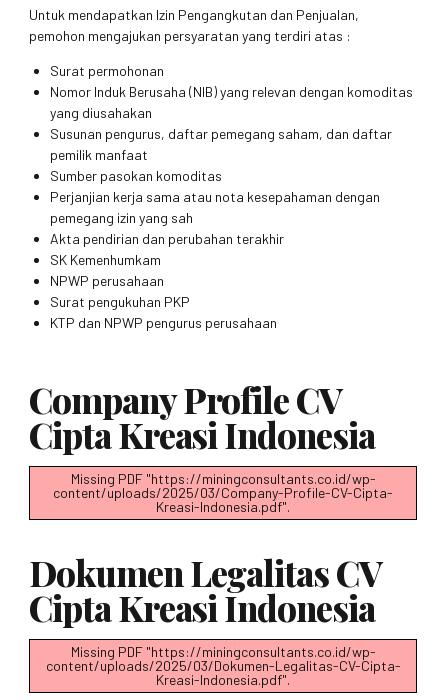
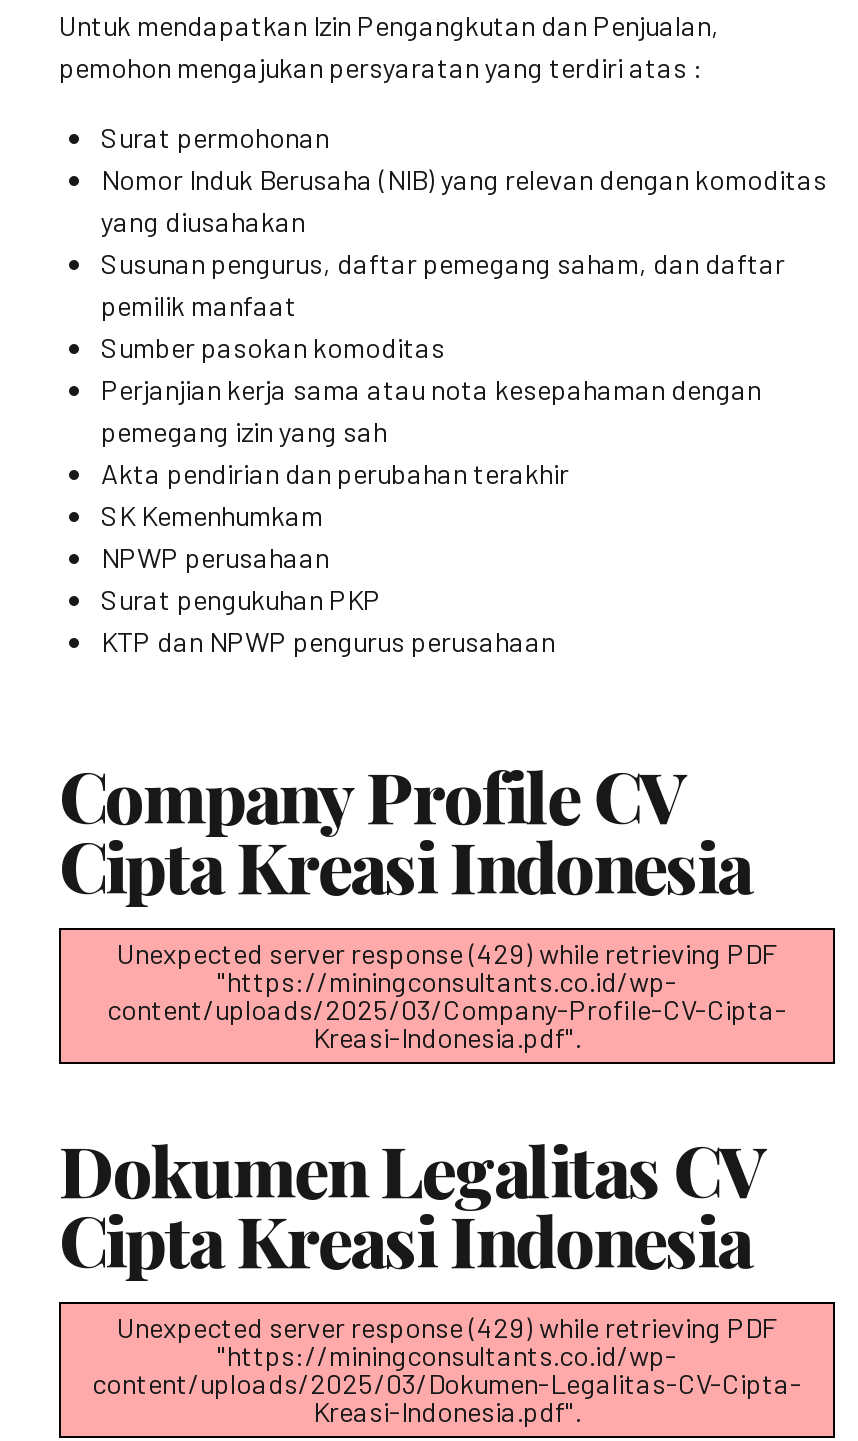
- Missing PDF "https://miningconsultants.co.id/wp-
+ Unexpected server response (429) while retrieving PDF
+ "https://miningconsultants.co.id/wp-

- Missing PDF "https://miningconsultants.co.id/wp-
+ Unexpected server response (429) while retrieving PDF
+ "https://miningconsultants.co.id/wp-
